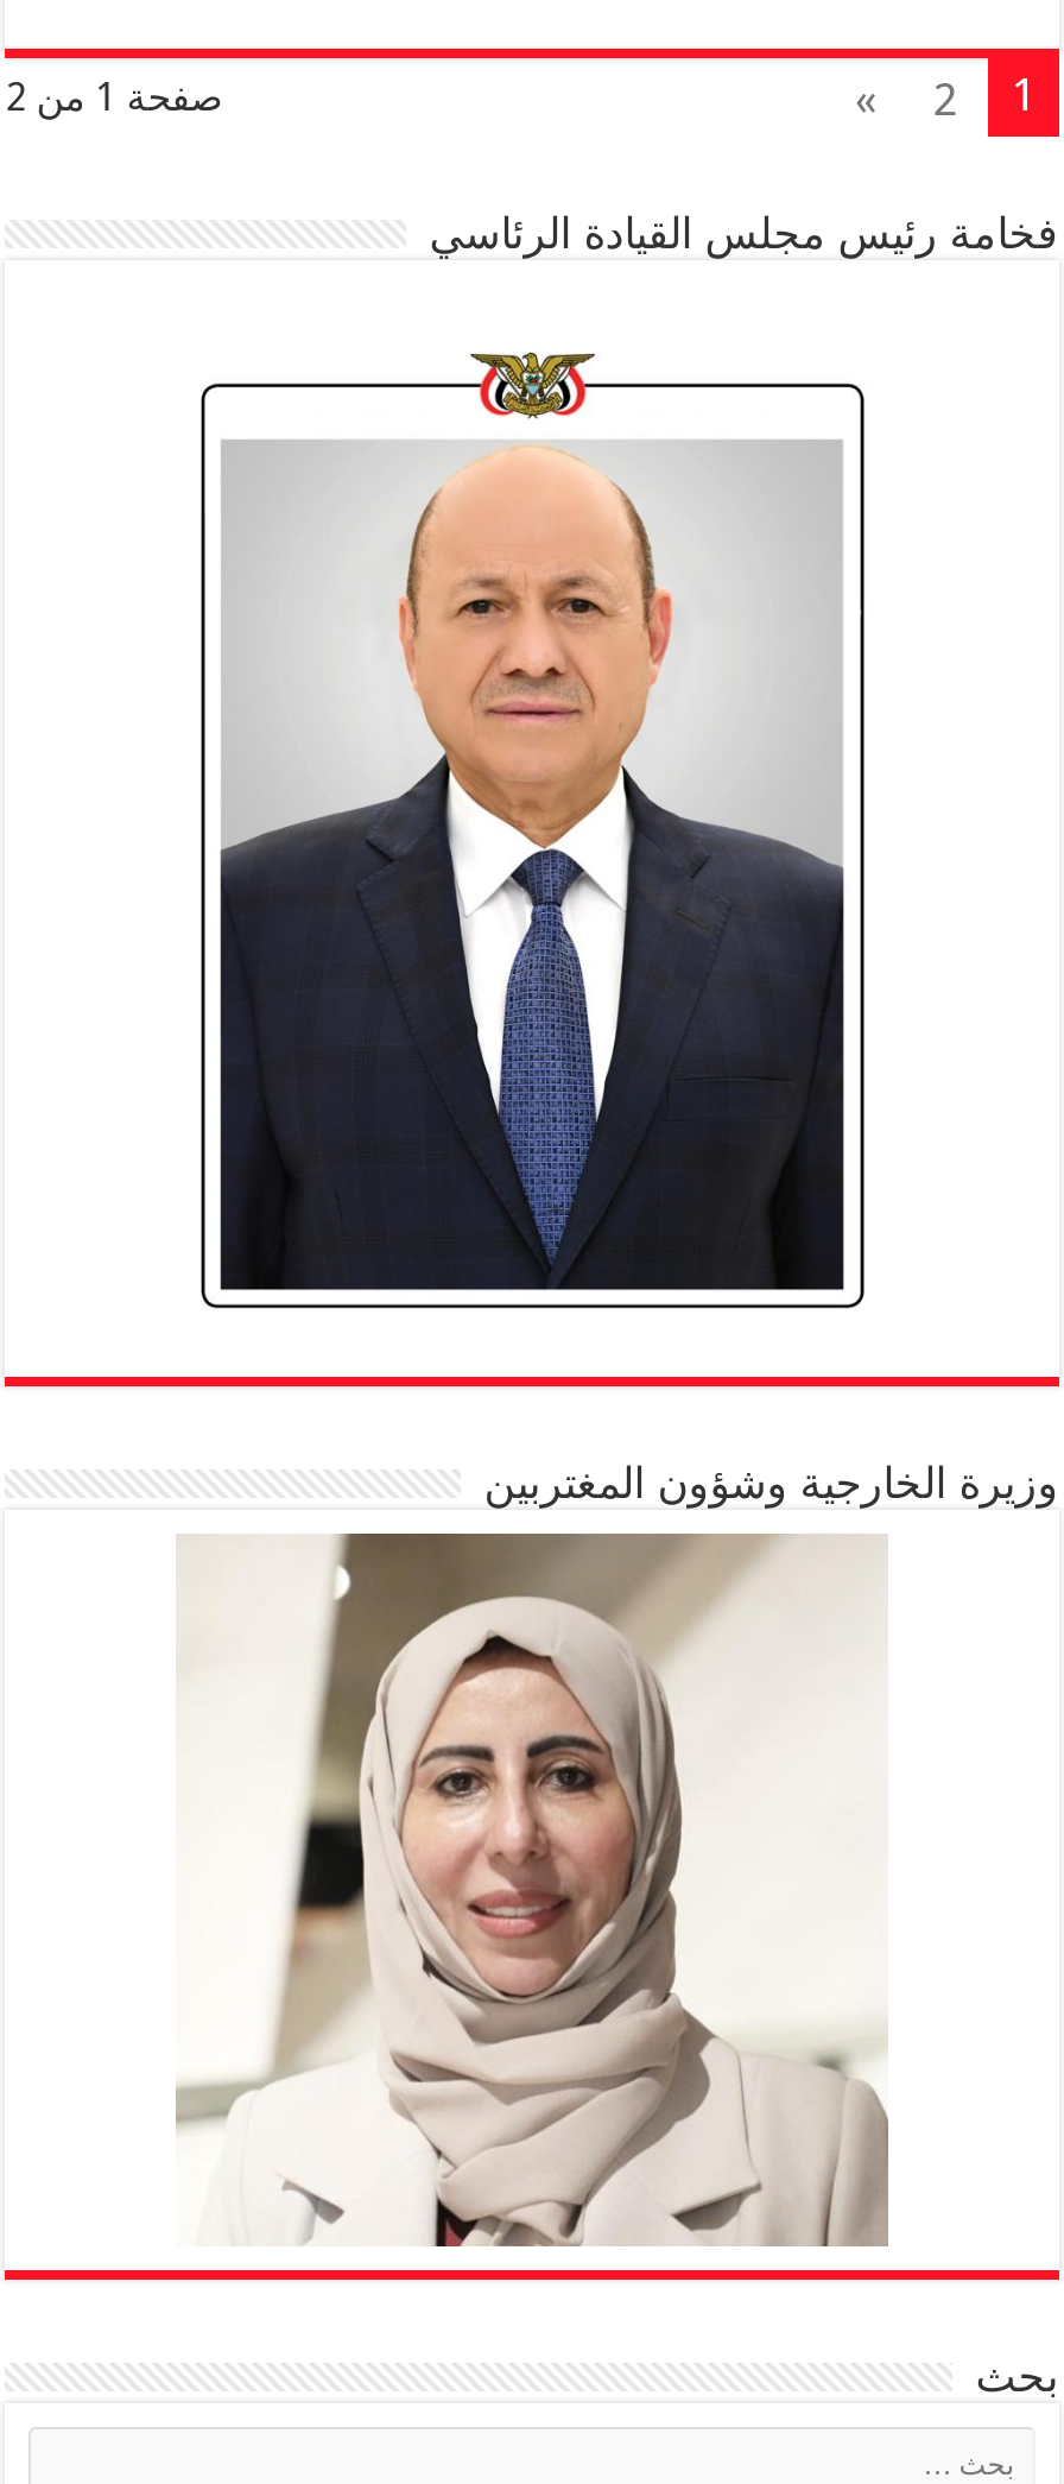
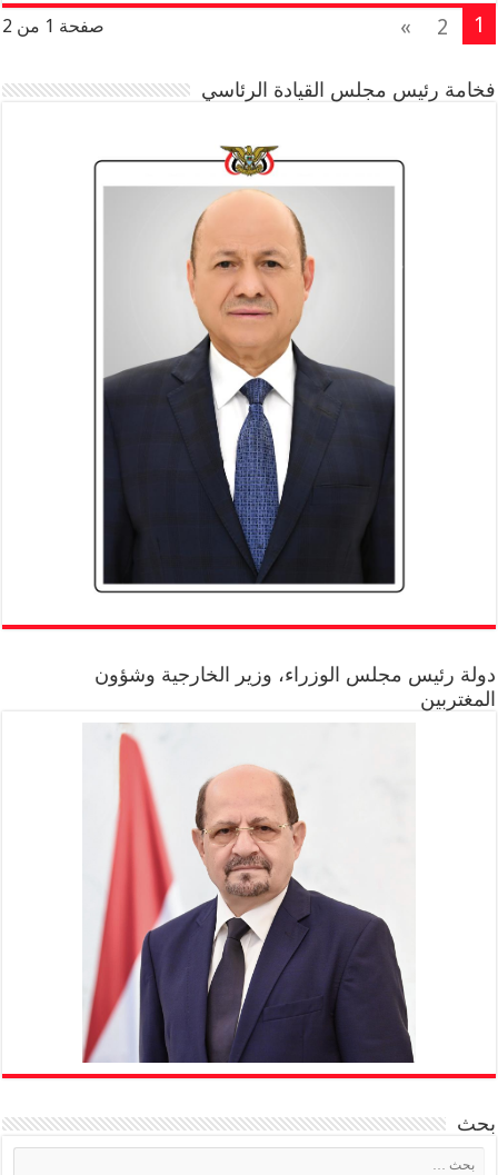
- وزيرة الخارجية وشؤون المغتربين
+ دولة رئيس مجلس الوزراء، وزير الخارجية وشؤون
+ المغتربين

- [image]
+ [image]
